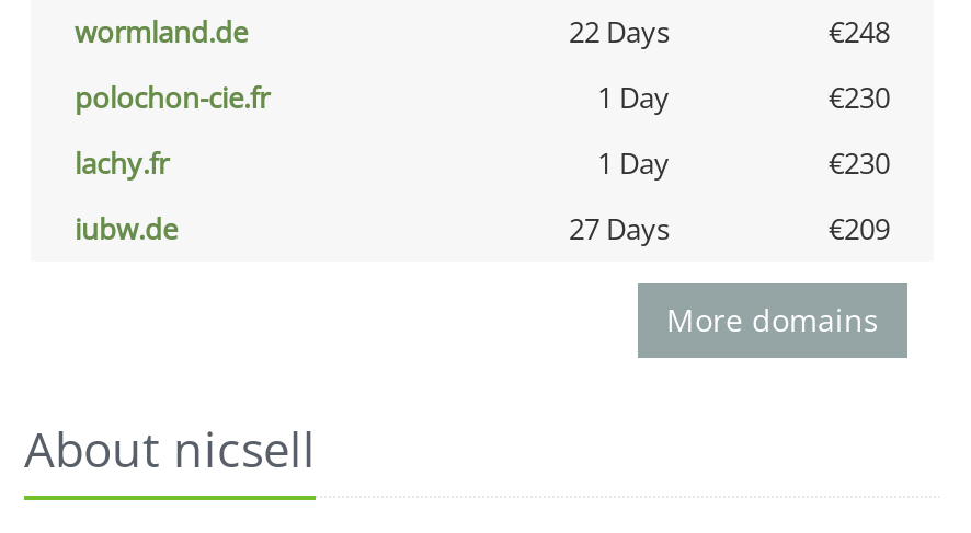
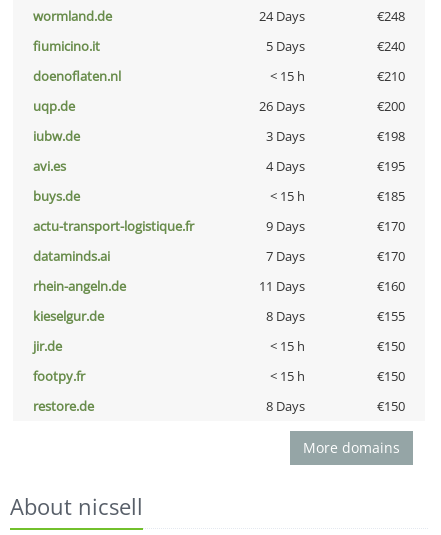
- 22 Days
+ 24 Days

- polochon-cie.fr
- 1 Day
- €230
- lachy.fr
- 1 Day
- €230
+ fiumicino.it
+ 5 Days
+ €240
+ doenoflaten.nl
+ < 15 h
+ €210
+ uqp.de
+ 26 Days
+ €200

- 27 Days
- €209
+ 3 Days
+ €198
+ avi.es
+ 4 Days
+ €195
+ buys.de
+ < 15 h
+ €185
+ actu-transport-logistique.fr
+ 9 Days
+ €170
+ dataminds.ai
+ 7 Days
+ €170
+ rhein-angeln.de
+ 11 Days
+ €160
+ kieselgur.de
+ 8 Days
+ €155
+ jir.de
+ < 15 h
+ €150
+ footpy.fr
+ < 15 h
+ €150
+ restore.de
+ 8 Days
+ €150
